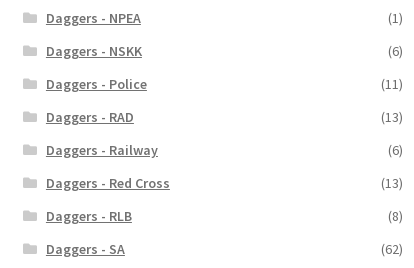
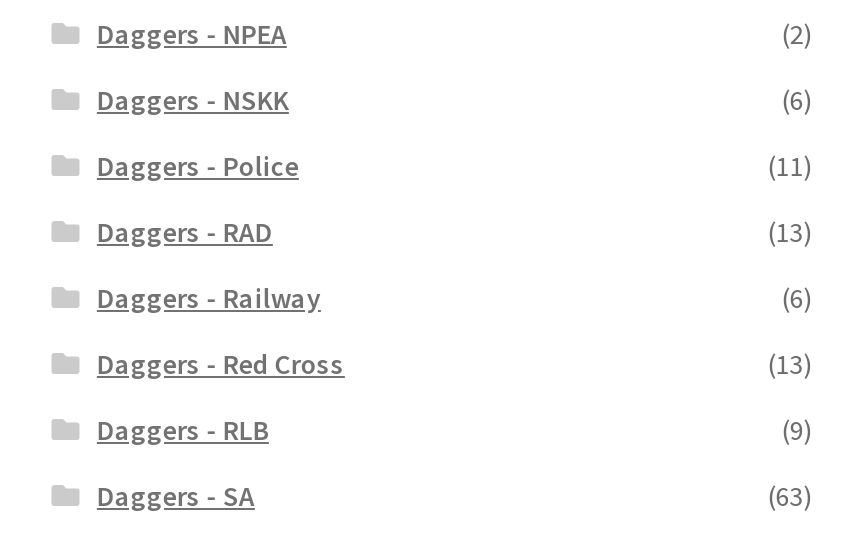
- (1)
+ (2)

- (8)
+ (9)

- (62)
+ (63)
